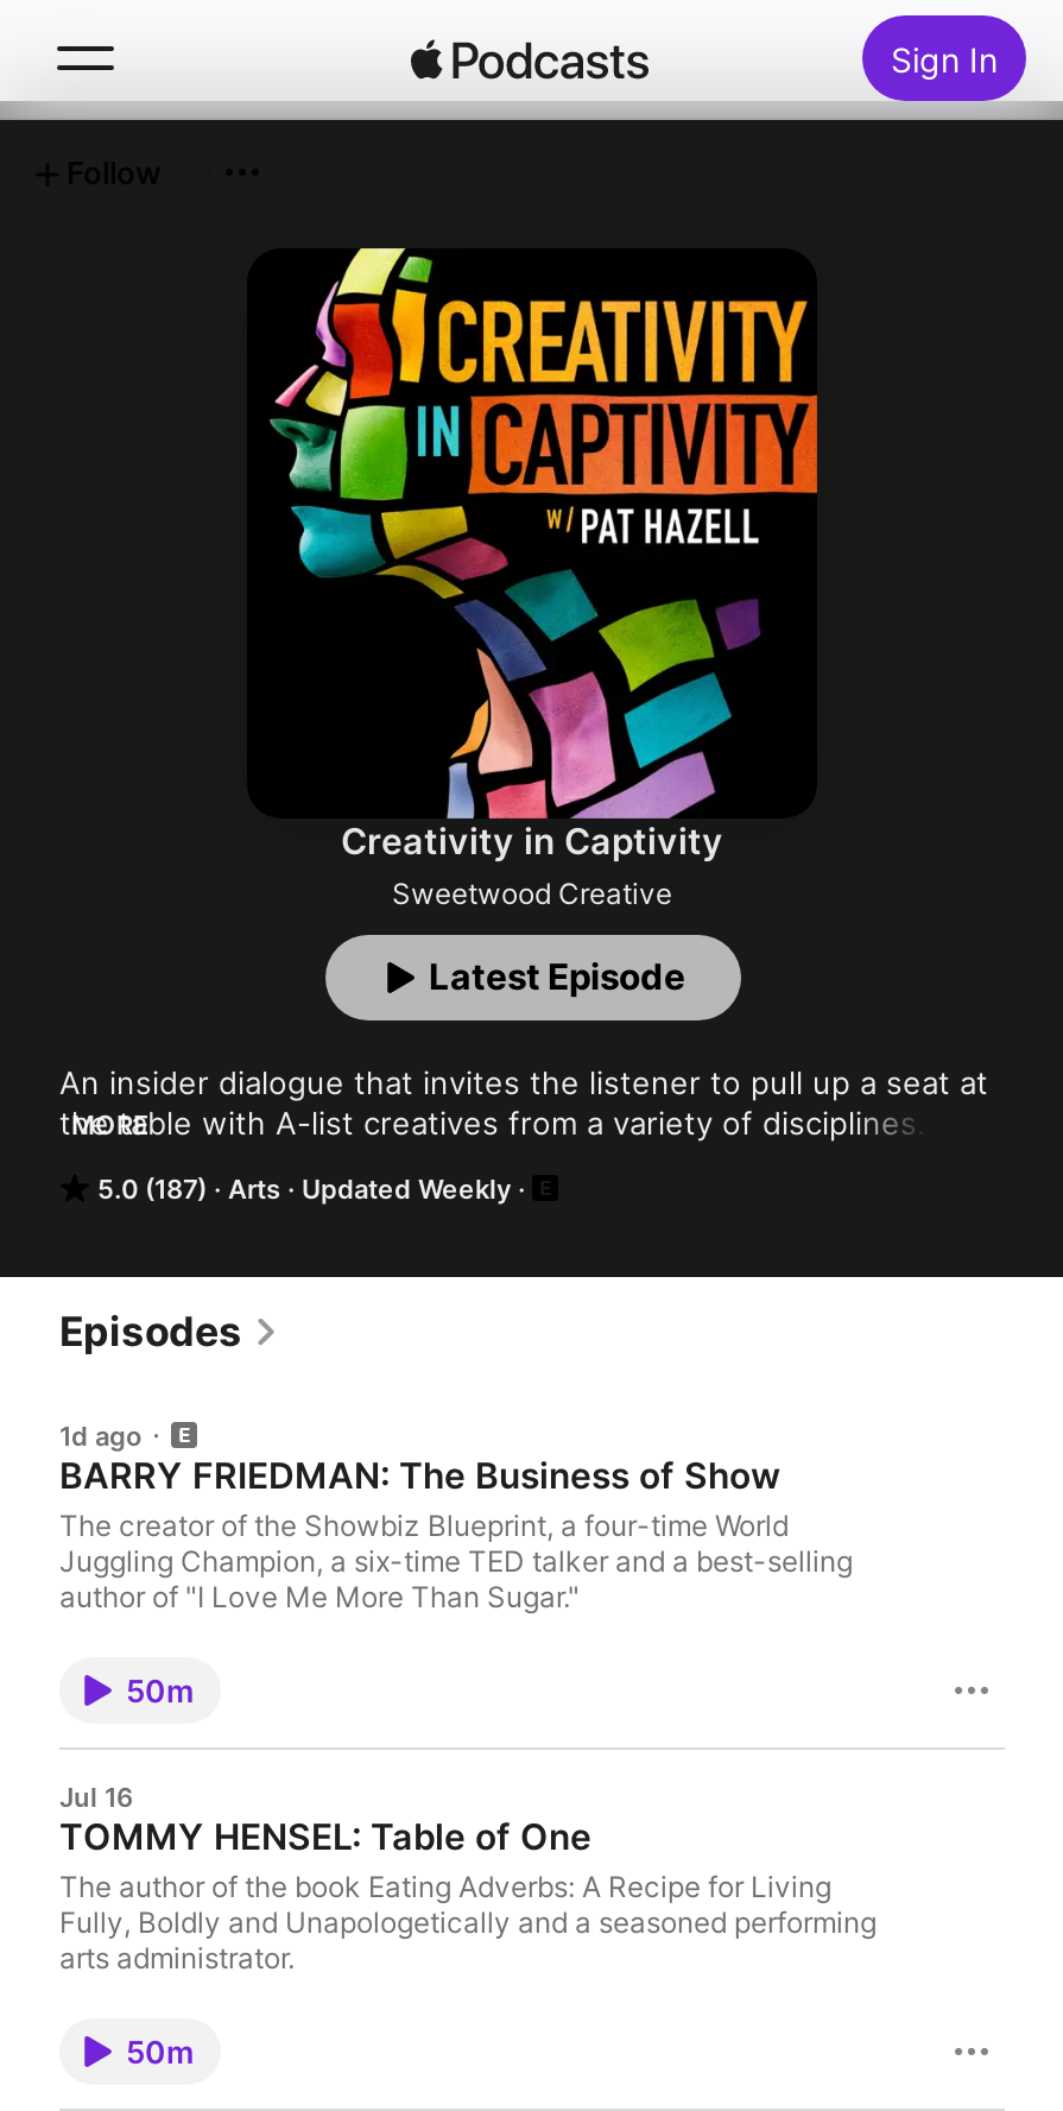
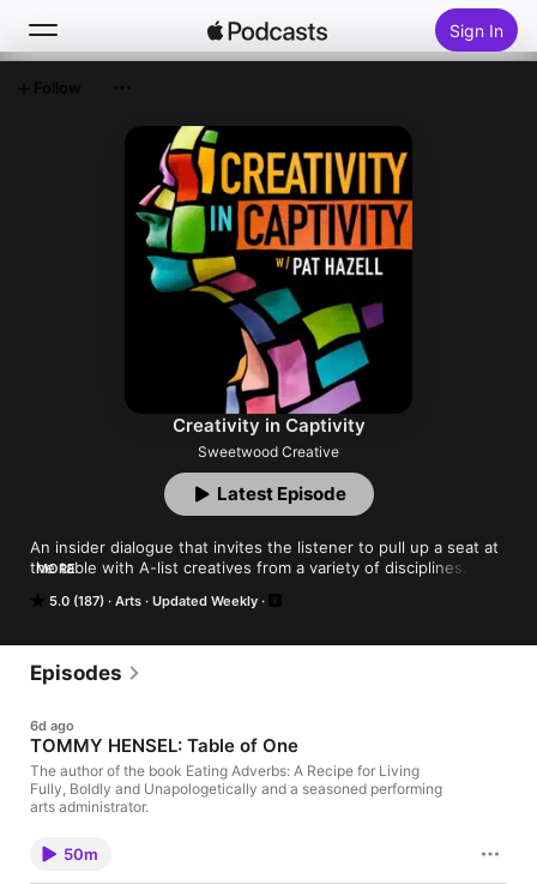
- 1d ago
- BARRY FRIEDMAN: The Business of Show
- The creator of the Showbiz Blueprint, a four-time World
- Juggling Champion, a six-time TED talker and a best-selling
- author of "I Love Me More Than Sugar."
- 50m
- Jul 16
+ 6d ago
